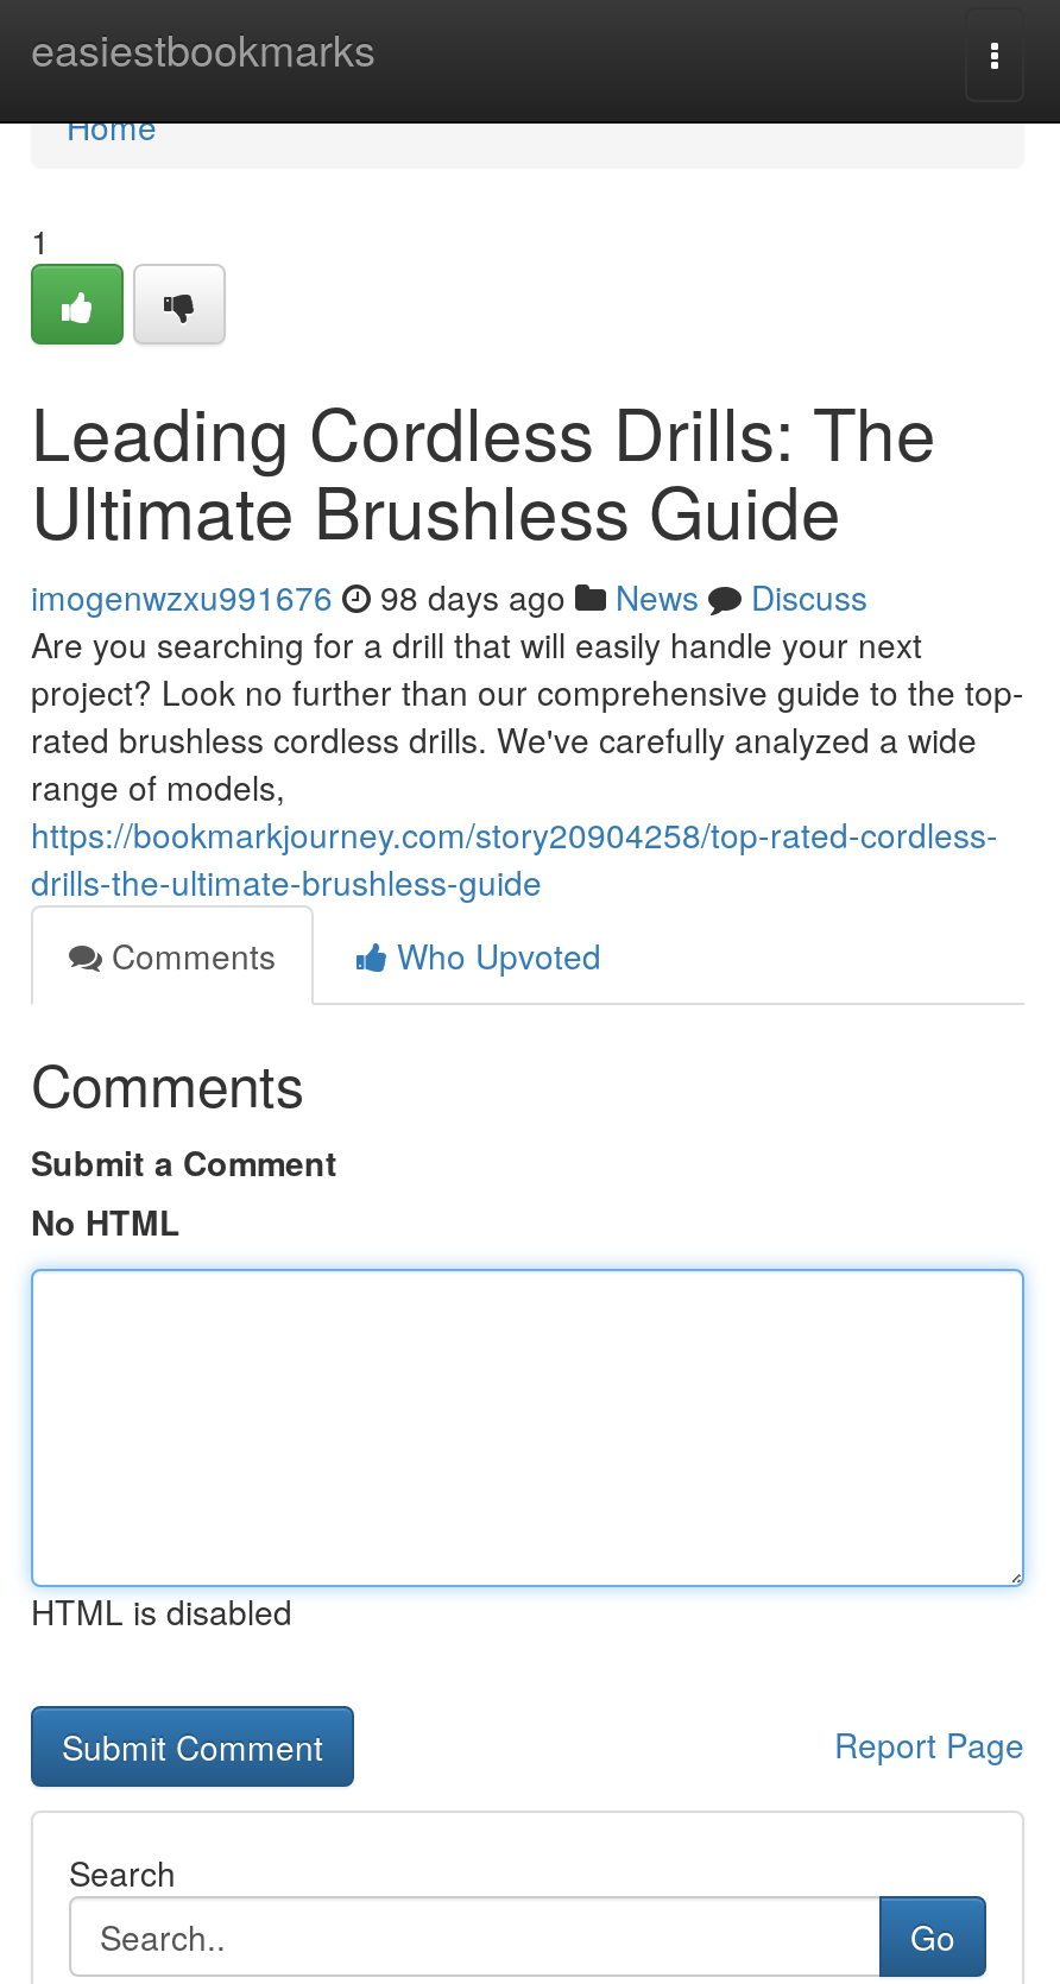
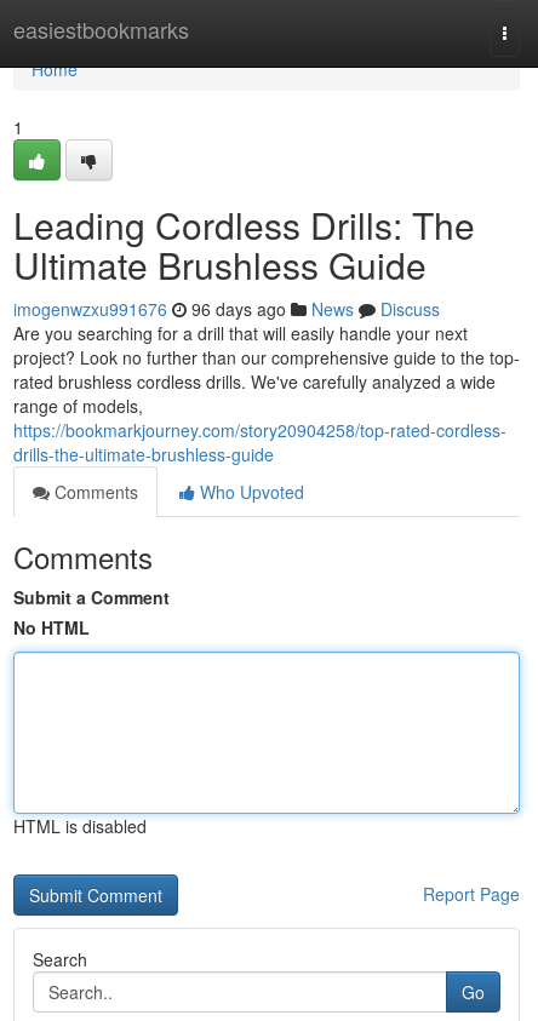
- imogenwzxu991676 98 days ago News Discuss
+ imogenwzxu991676 96 days ago News Discuss
